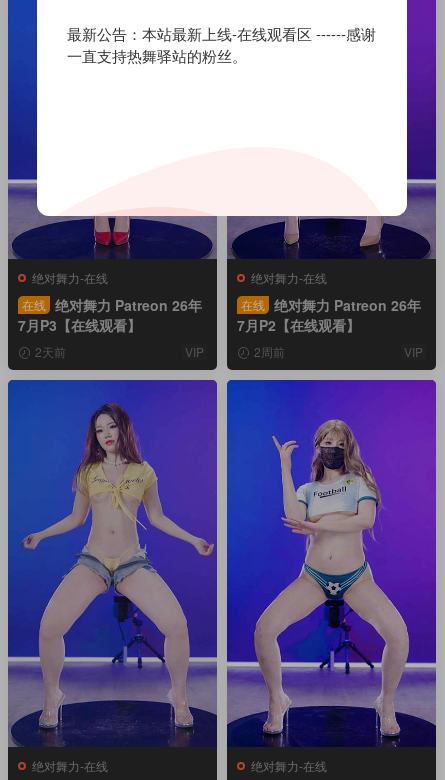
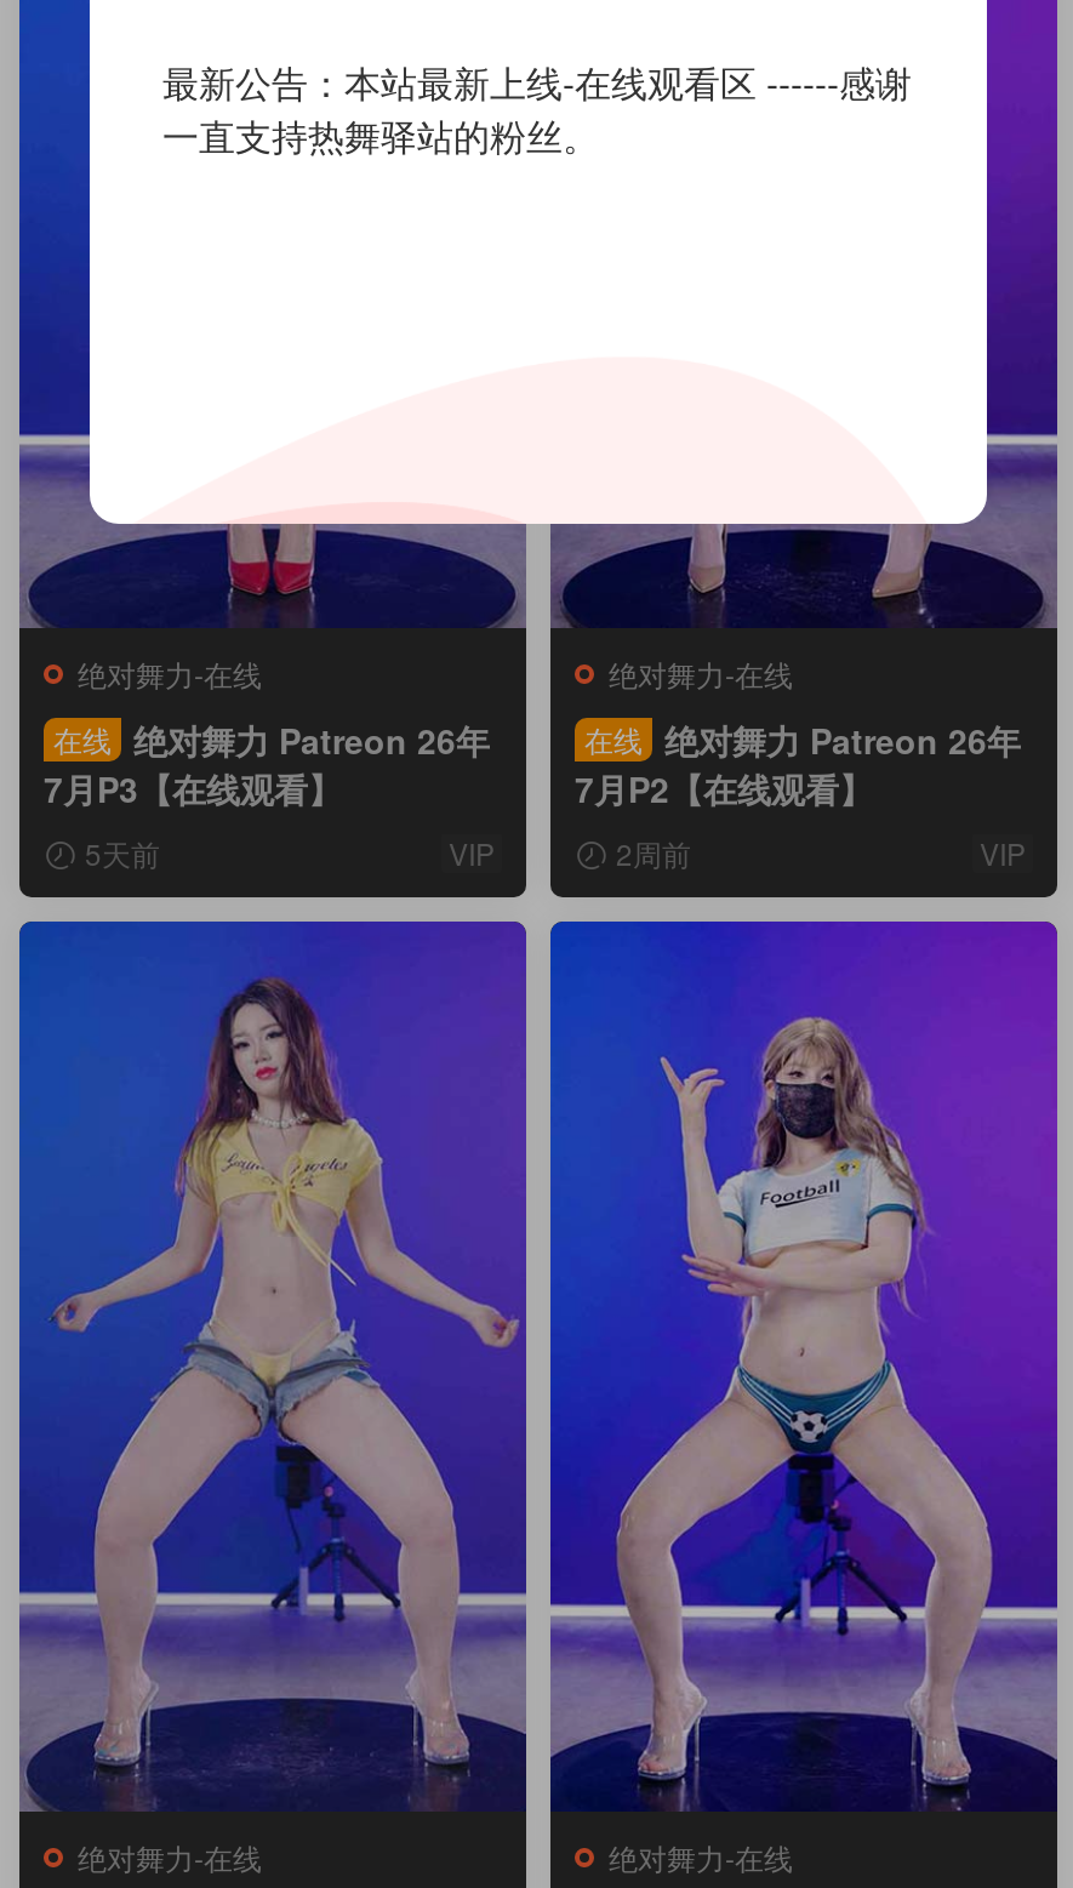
- 2天前
+ 5天前
